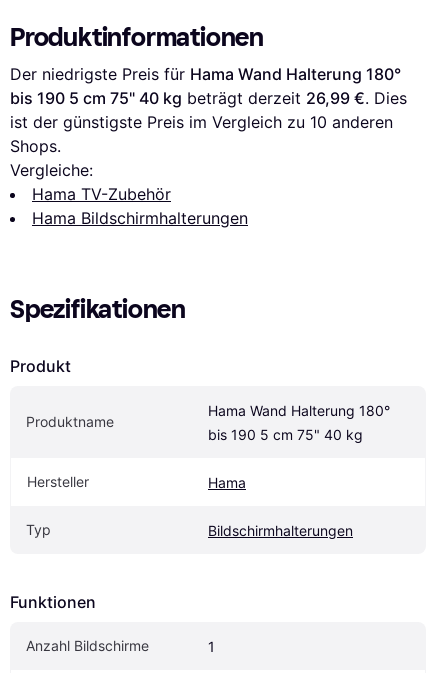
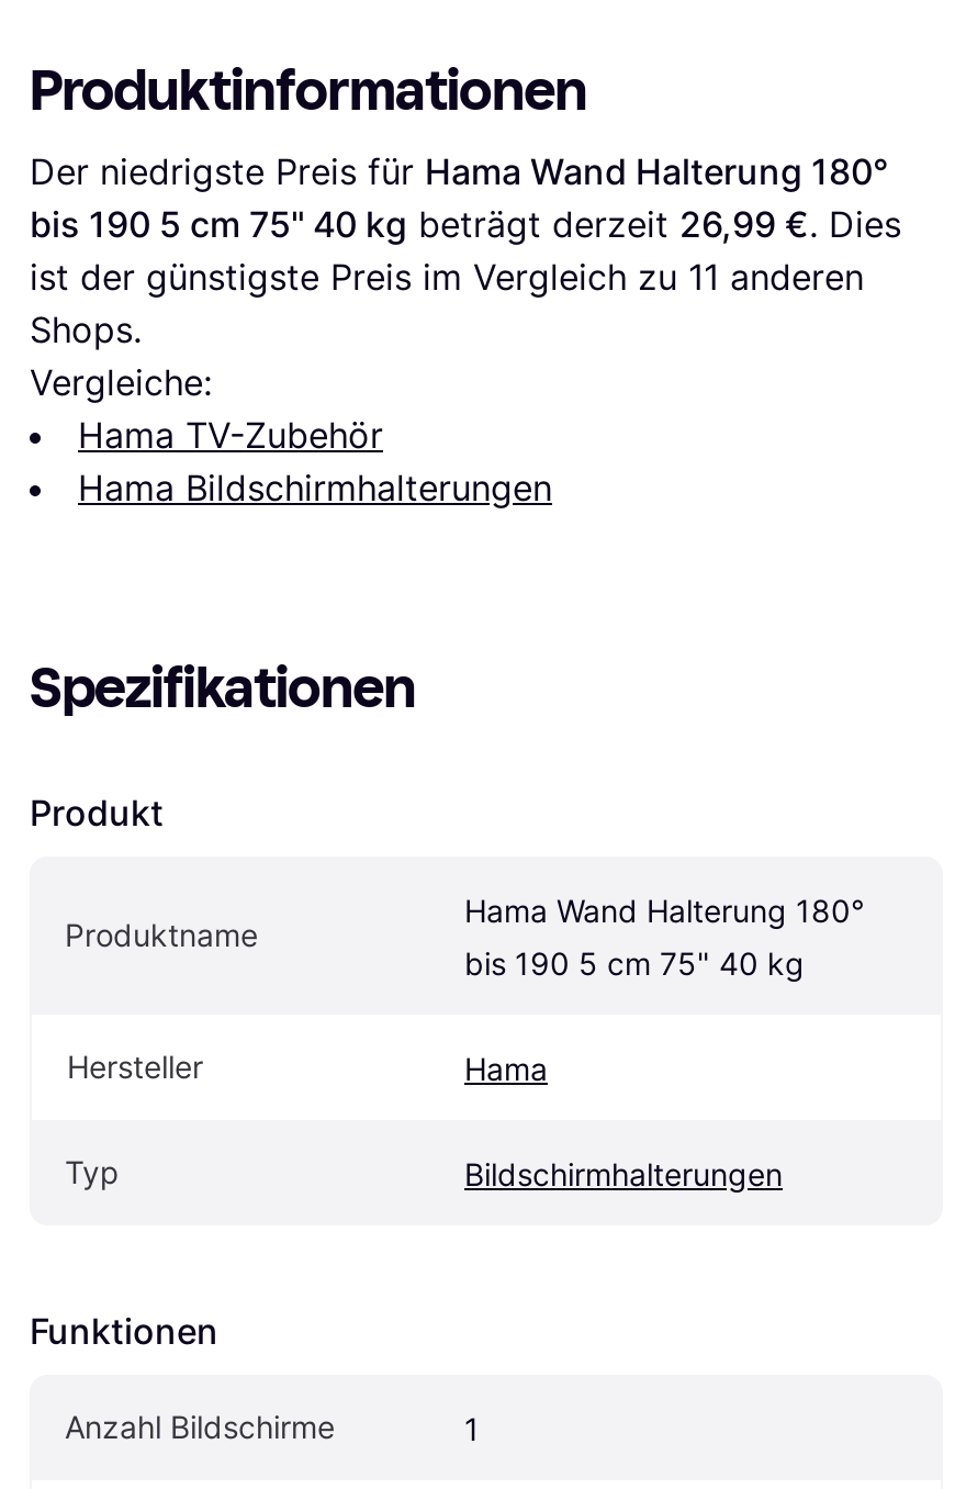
- ist der günstigste Preis im Vergleich zu 10 anderen
+ ist der günstigste Preis im Vergleich zu 11 anderen
